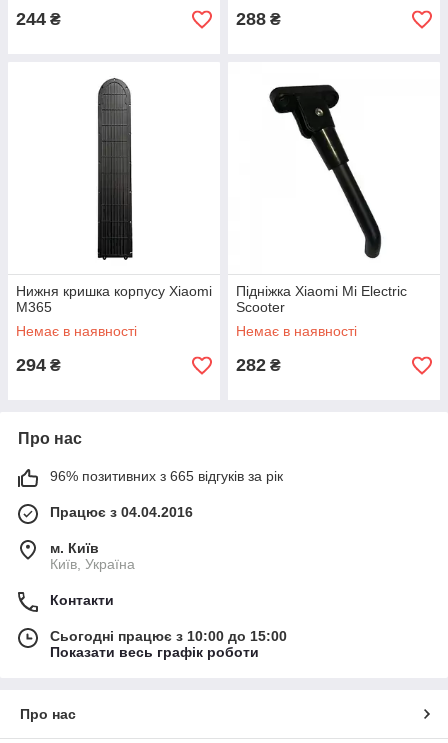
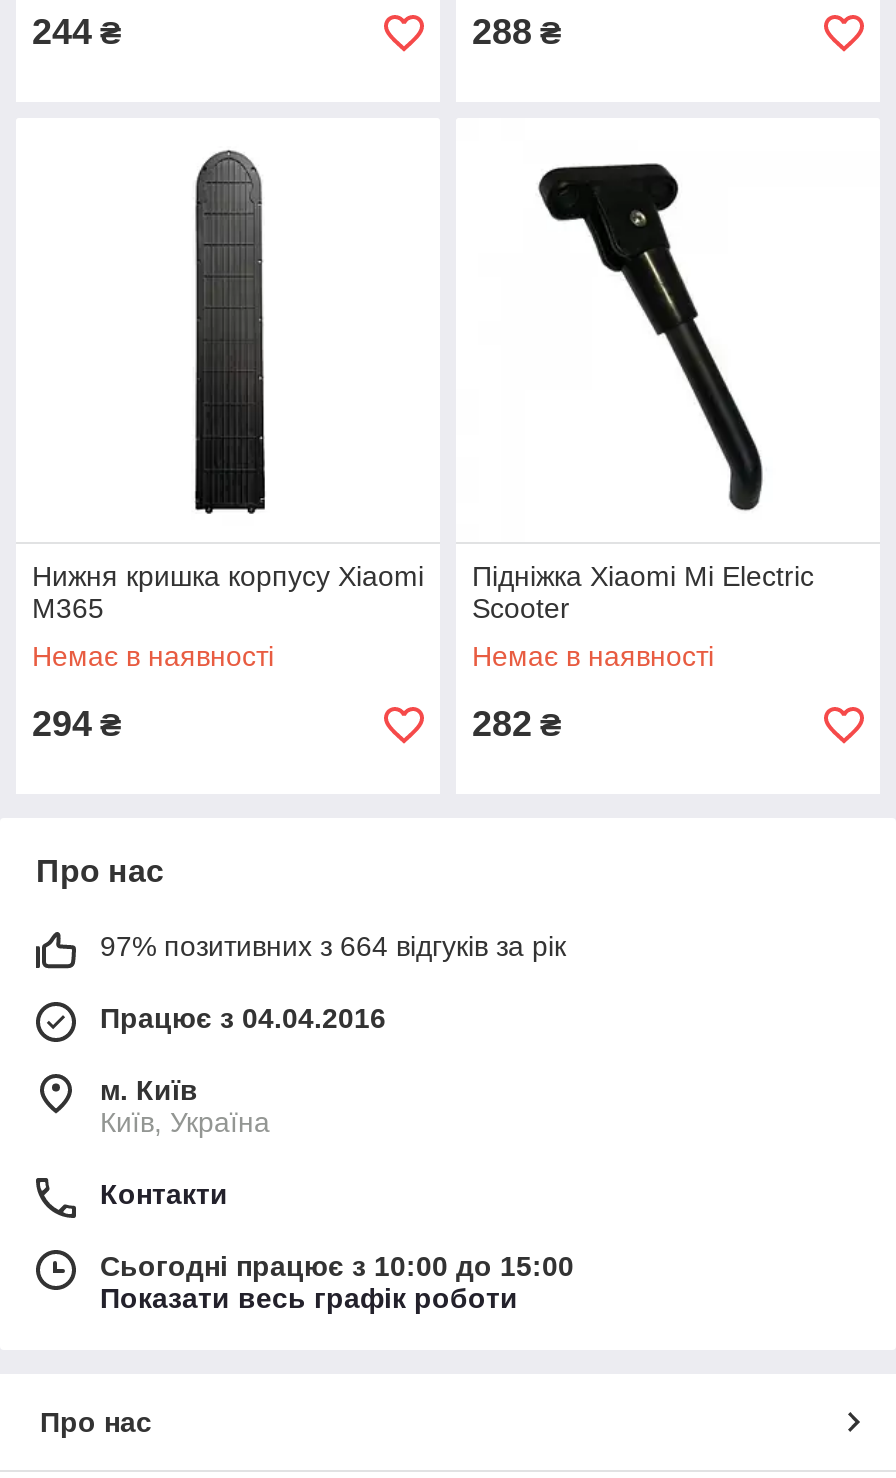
- 96% позитивних з 665 відгуків за рік
+ 97% позитивних з 664 відгуків за рік
